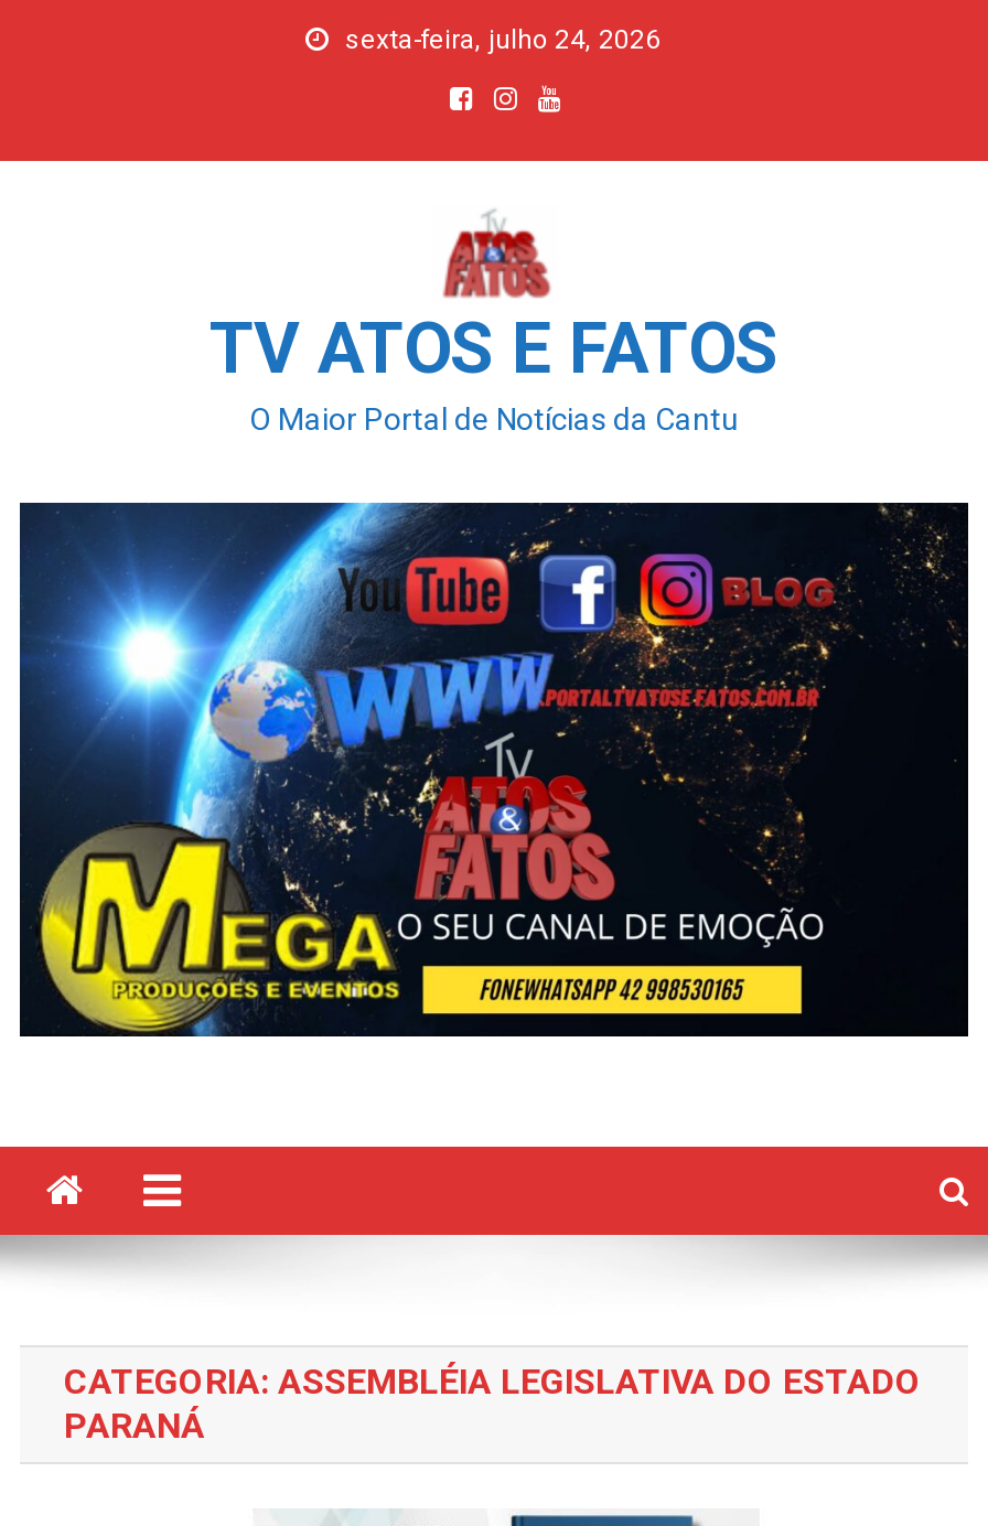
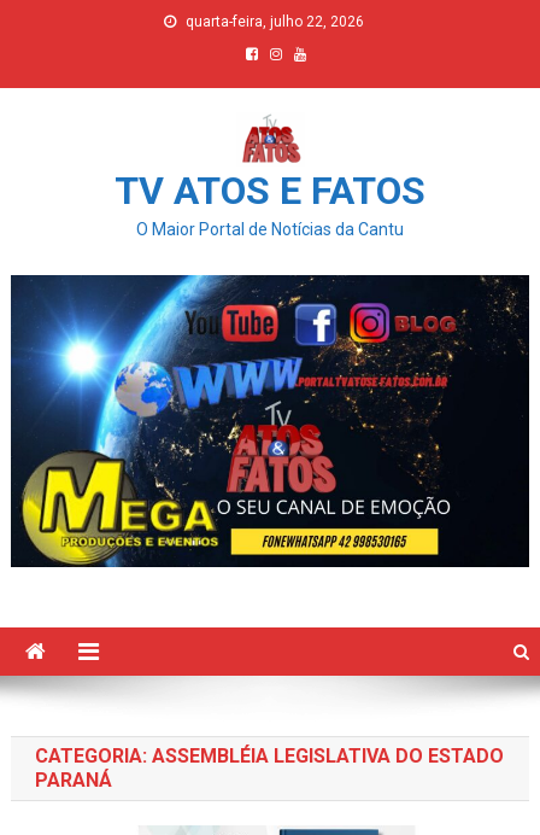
- sexta-feira, julho 24, 2026
+ quarta-feira, julho 22, 2026
